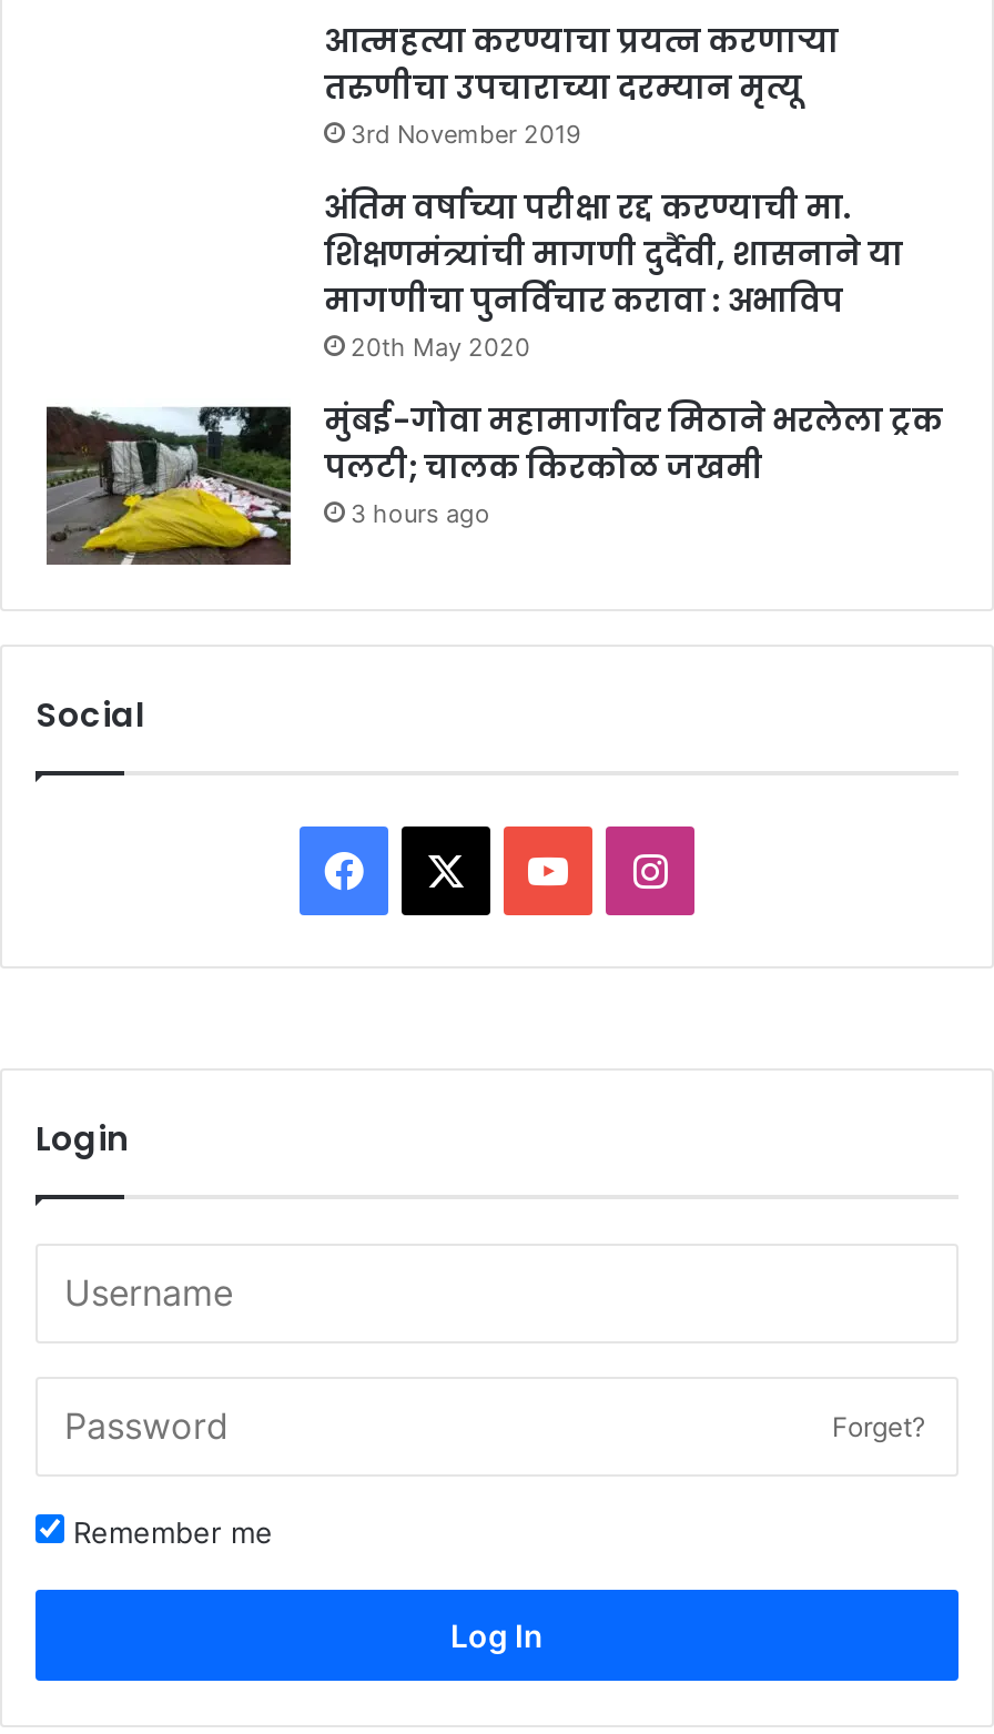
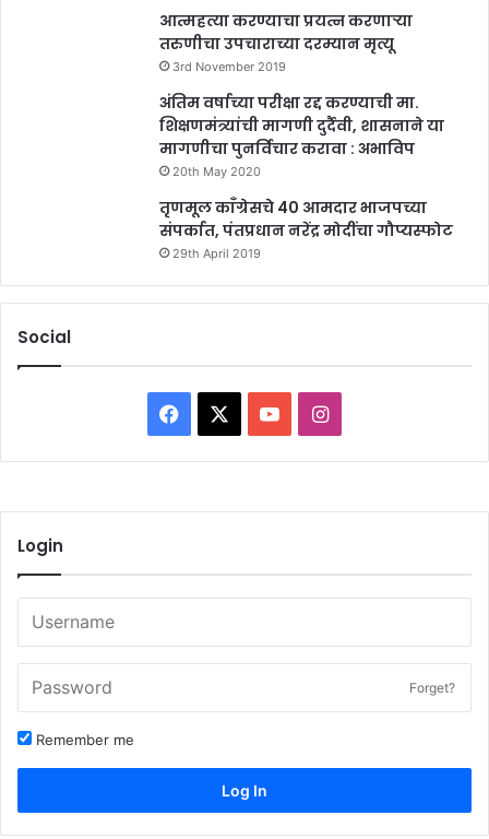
- [image]

- मुंबई-गोवा महामार्गावर मिठाने भरलेला ट्रक
- पलटी; चालक किरकोळ जखमी
- 3 hours ago
+ तृणमूल काँग्रेसचे 40 आमदार भाजपच्या
+ संपर्कात, पंतप्रधान नरेंद्र मोदींचा गौप्यस्फोट
+ 29th April 2019
